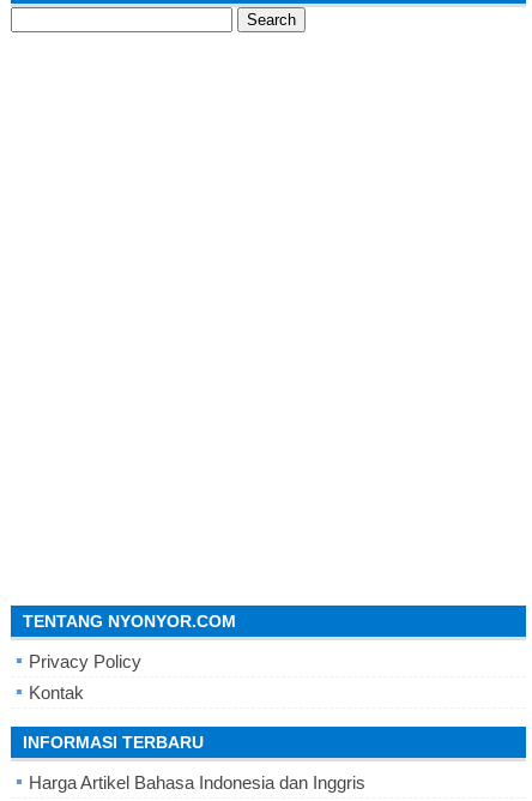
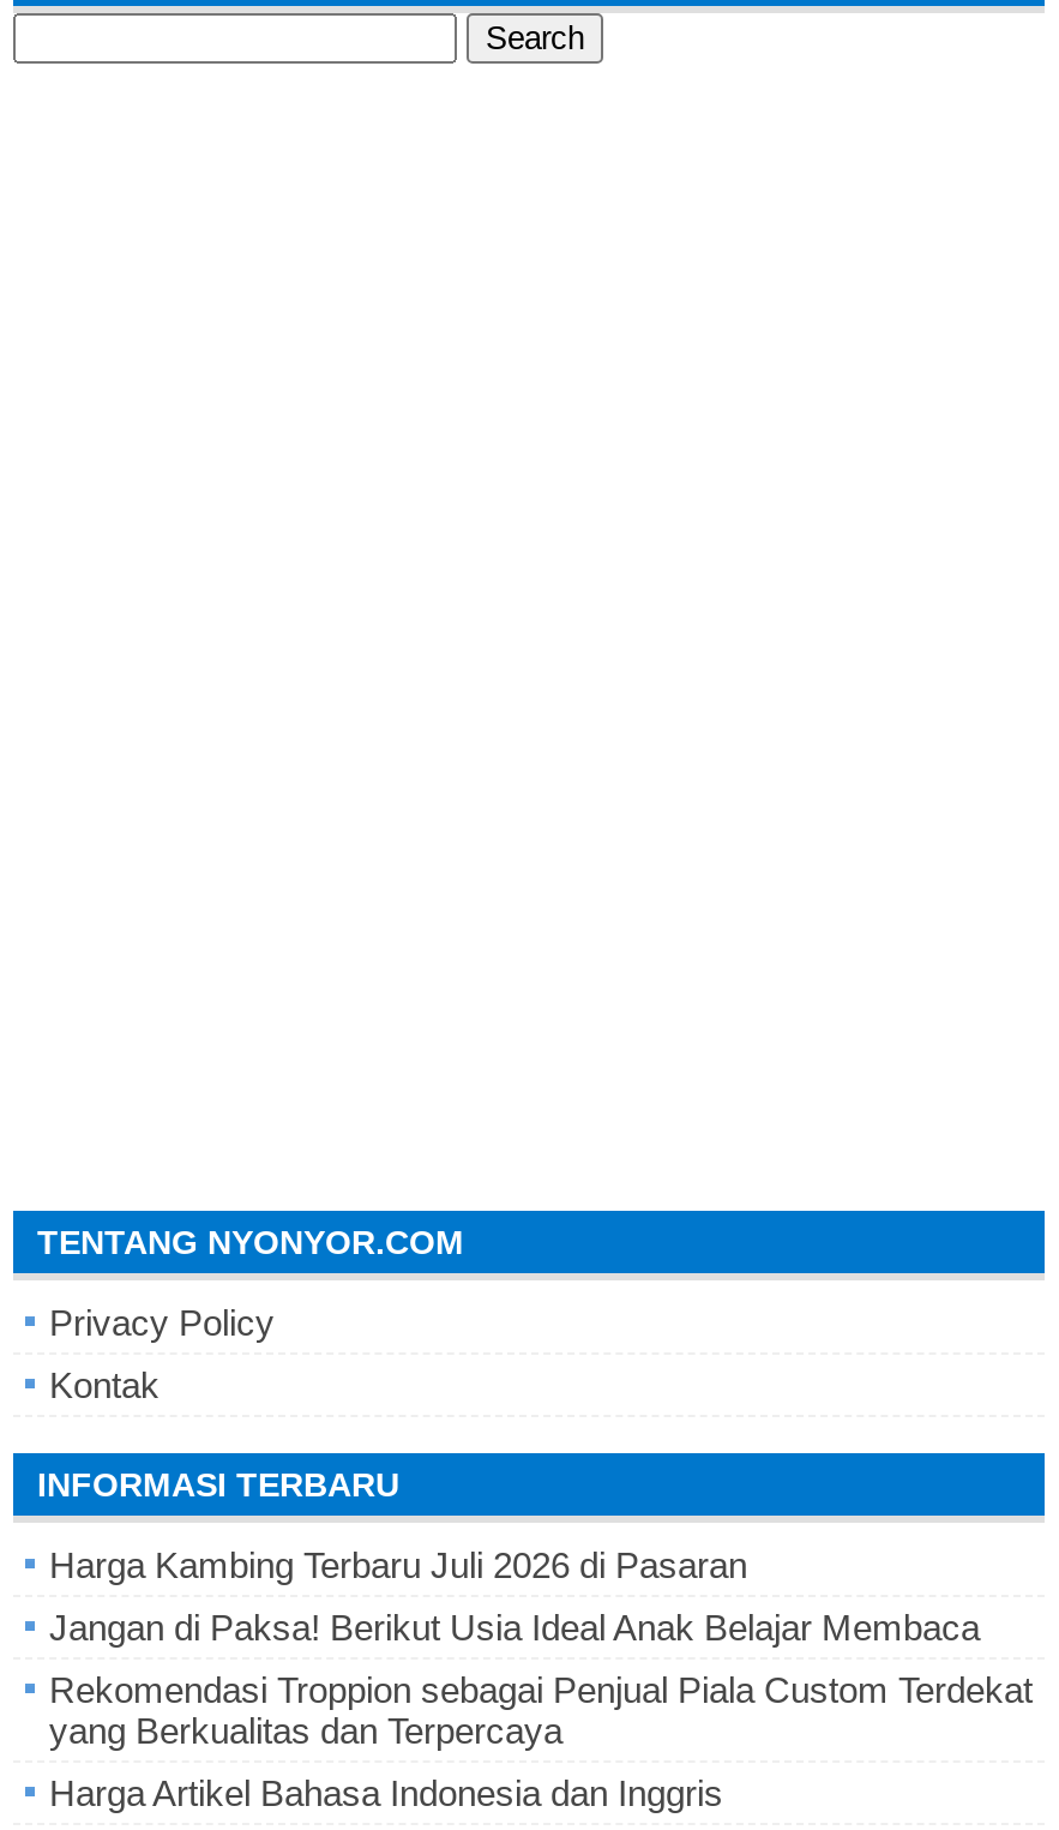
+ Harga Kambing Terbaru Juli 2026 di Pasaran
+ Jangan di Paksa! Berikut Usia Ideal Anak Belajar Membaca
+ Rekomendasi Troppion sebagai Penjual Piala Custom Terdekat
+ yang Berkualitas dan Terpercaya
